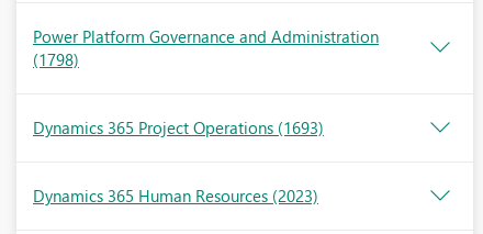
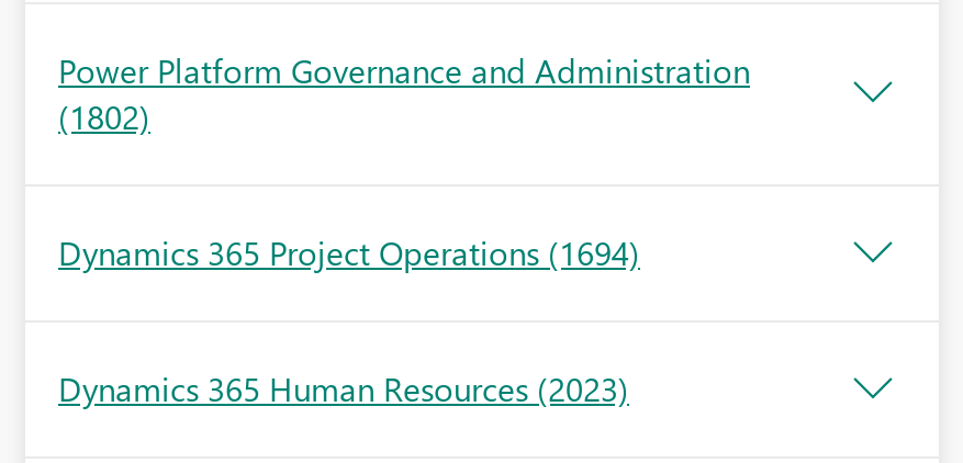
- (1798)
+ (1802)

- Dynamics 365 Project Operations (1693)
+ Dynamics 365 Project Operations (1694)
